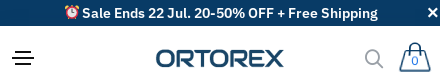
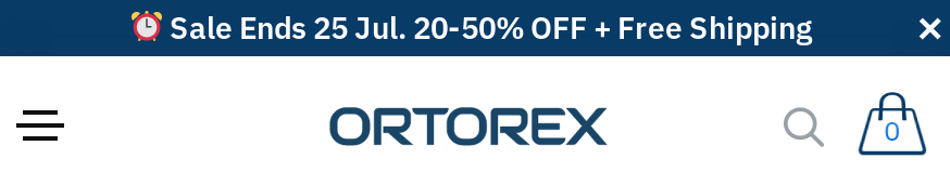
- Sale Ends 22 Jul. 20-50% OFF + Free Shipping
+ Sale Ends 25 Jul. 20-50% OFF + Free Shipping
